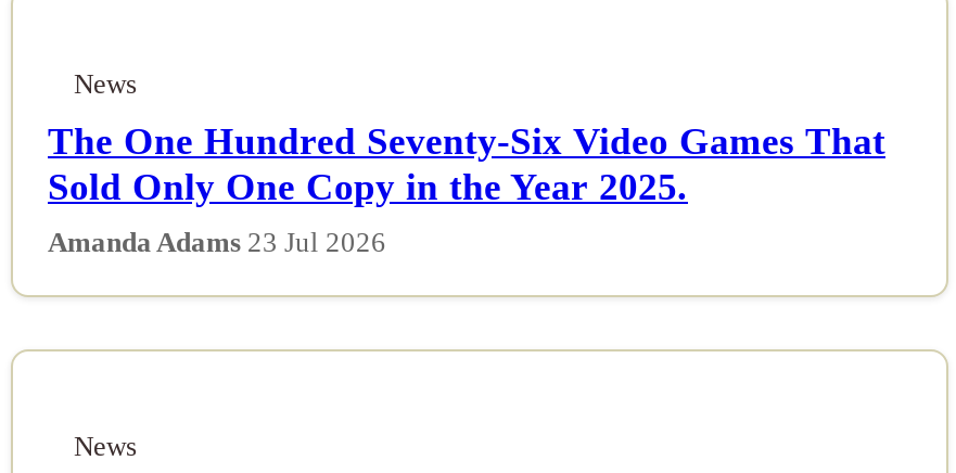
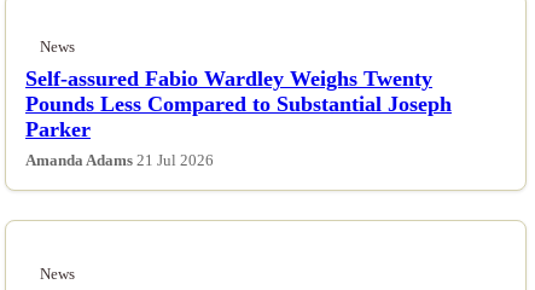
- The One Hundred Seventy-Six Video Games That
- Sold Only One Copy in the Year 2025.
- Amanda Adams 23 Jul 2026
+ Self-assured Fabio Wardley Weighs Twenty
+ Pounds Less Compared to Substantial Joseph
+ Parker
+ Amanda Adams 21 Jul 2026
